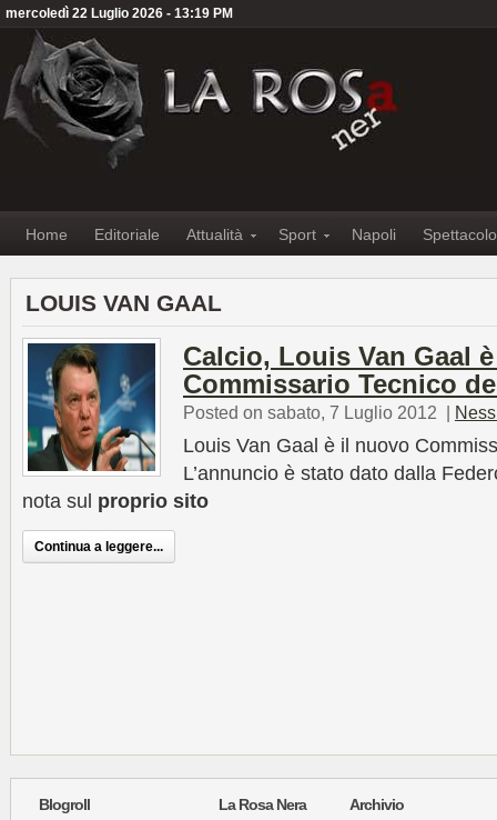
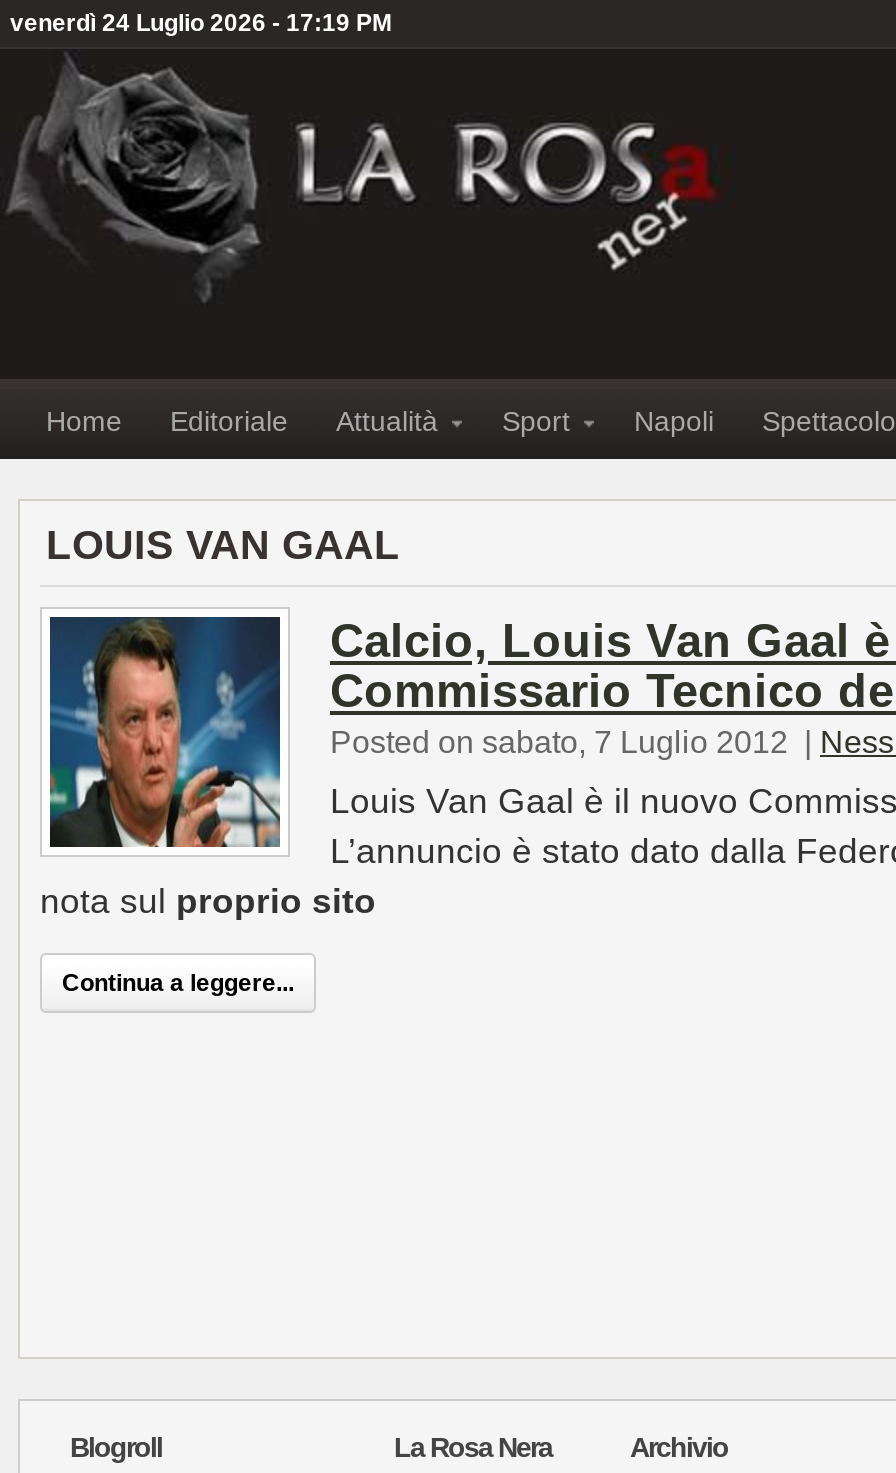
- mercoledì 22 Luglio 2026 - 13:19 PM
+ venerdì 24 Luglio 2026 - 17:19 PM
